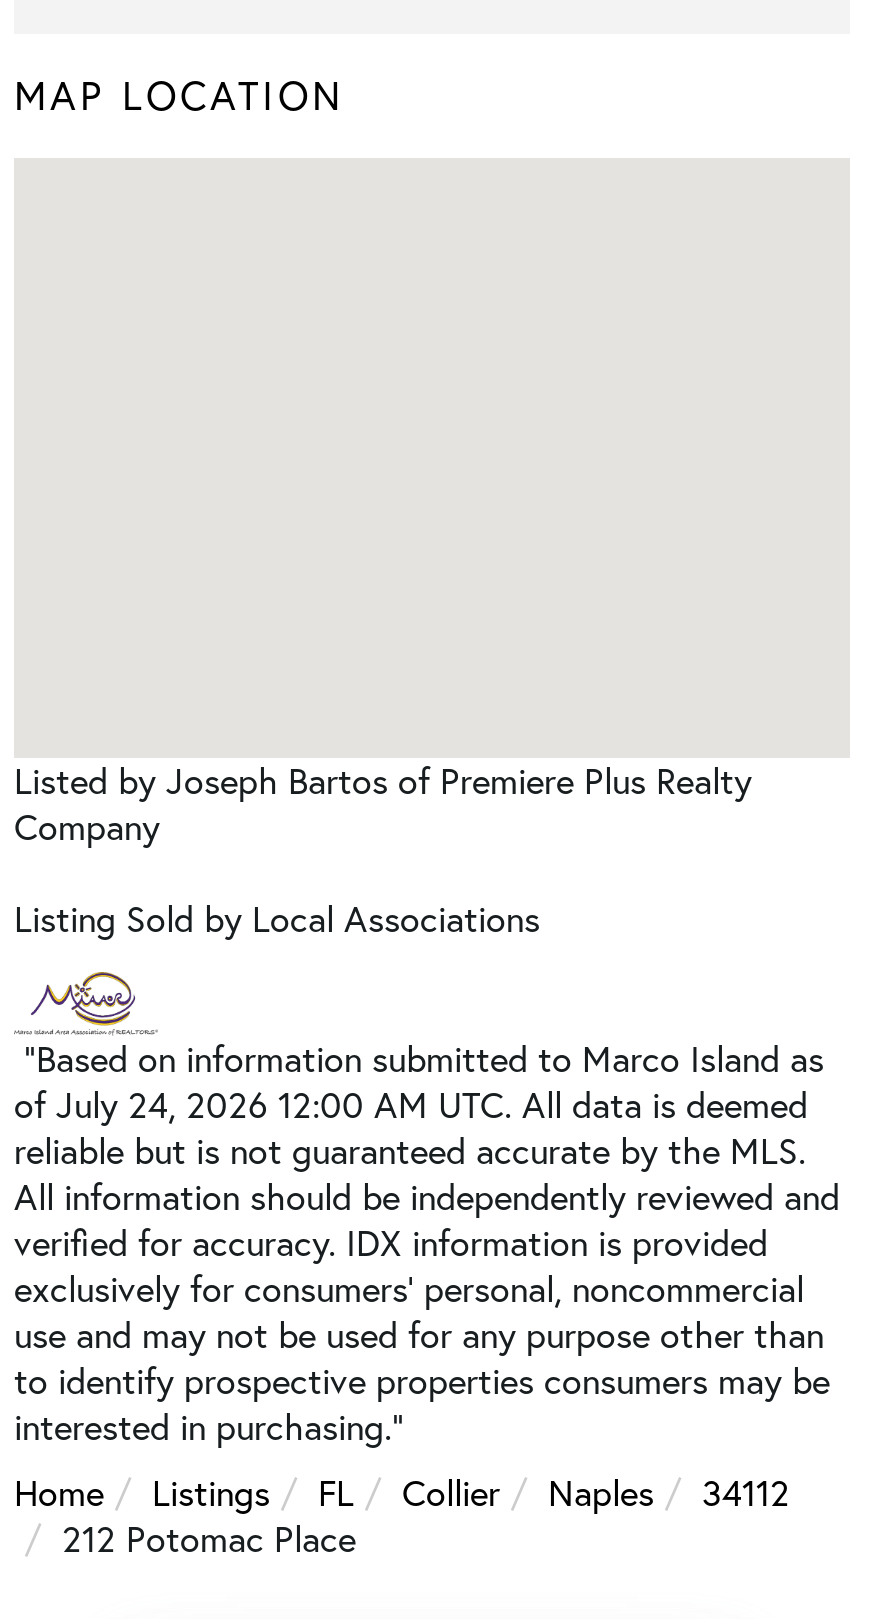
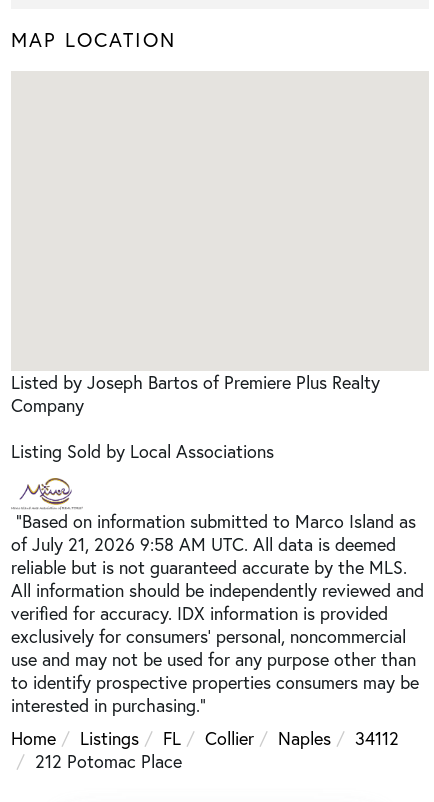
- of July 24, 2026 12:00 AM UTC. All data is deemed
+ of July 21, 2026 9:58 AM UTC. All data is deemed
